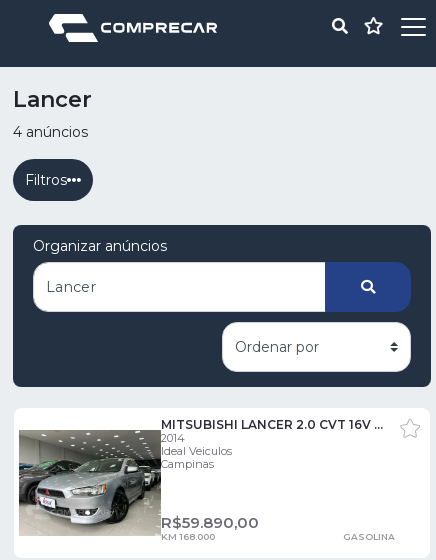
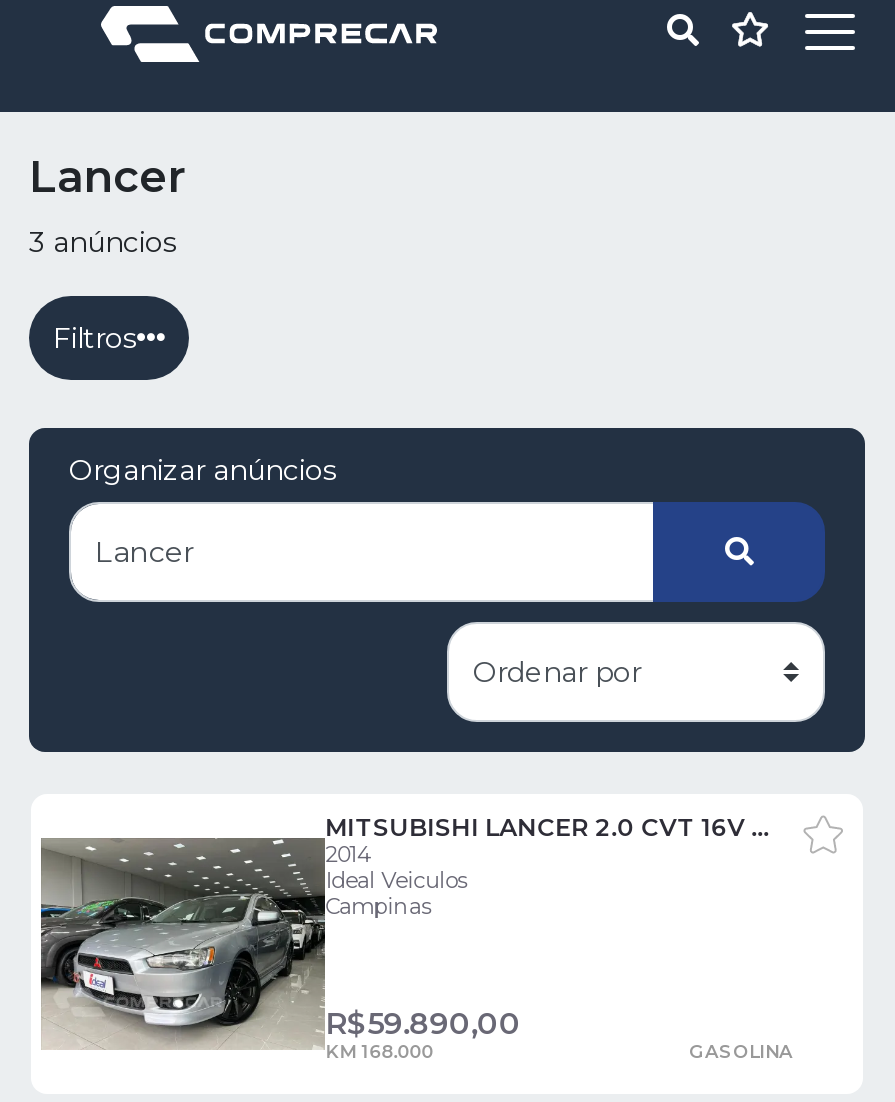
- 4 anúncios
+ 3 anúncios
